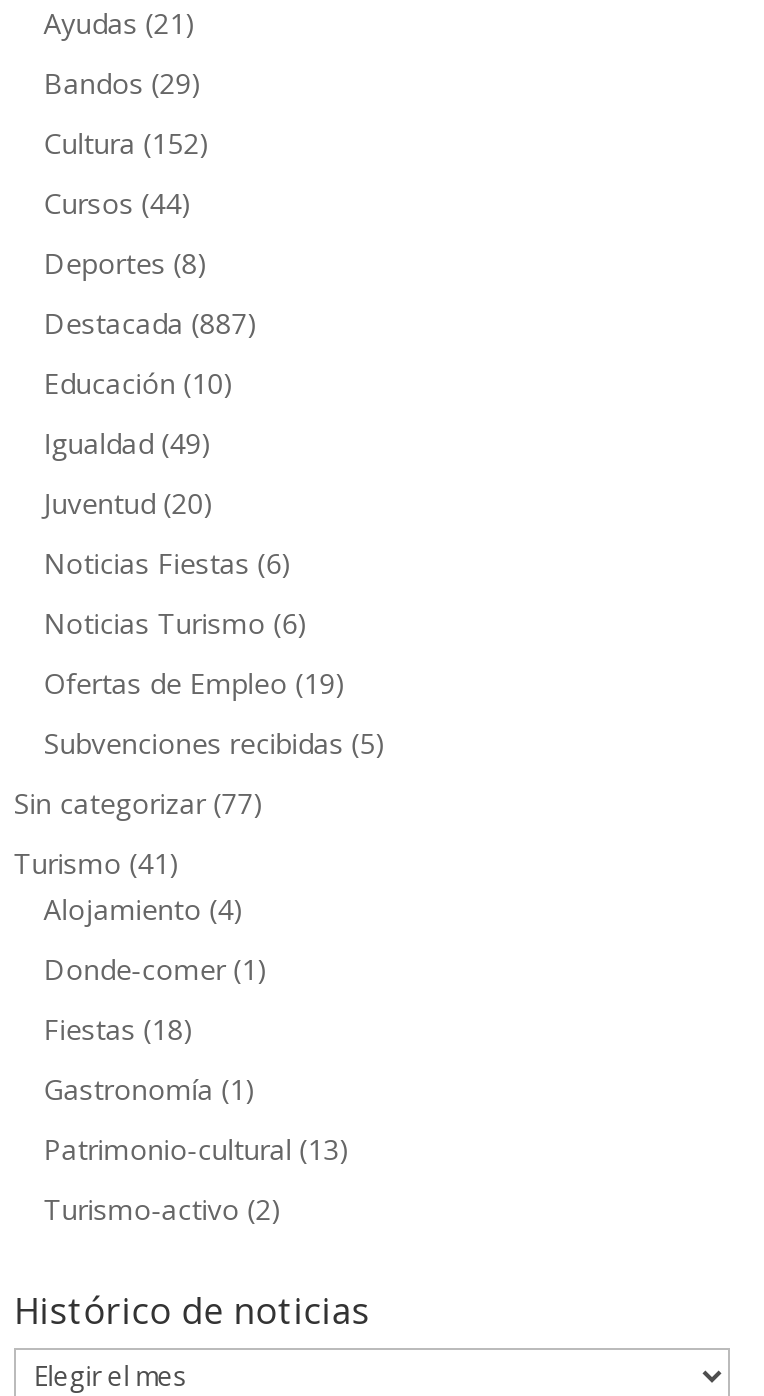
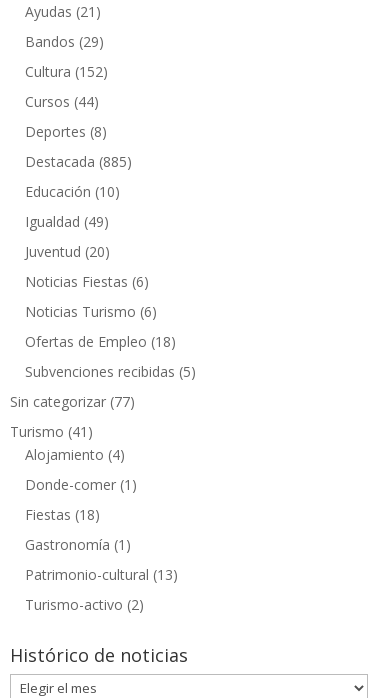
- Destacada (887)
+ Destacada (885)

- Ofertas de Empleo (19)
+ Ofertas de Empleo (18)
